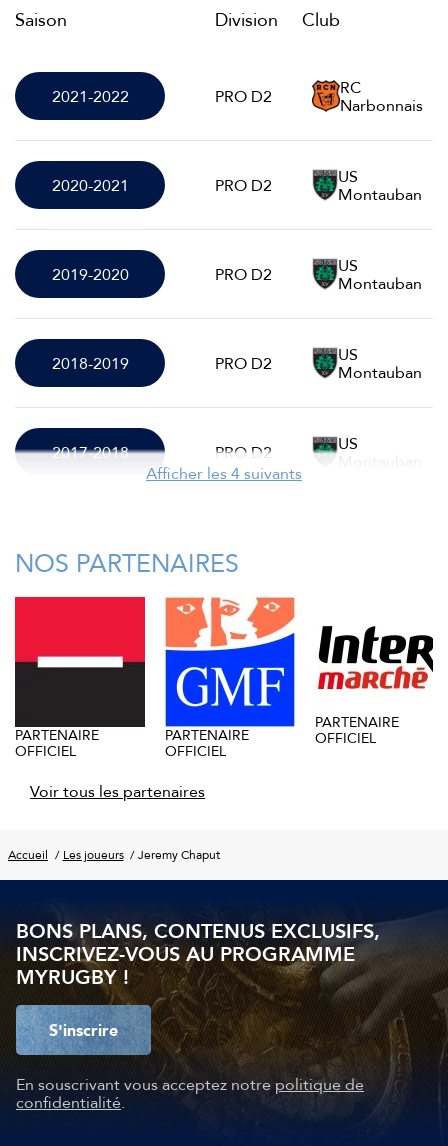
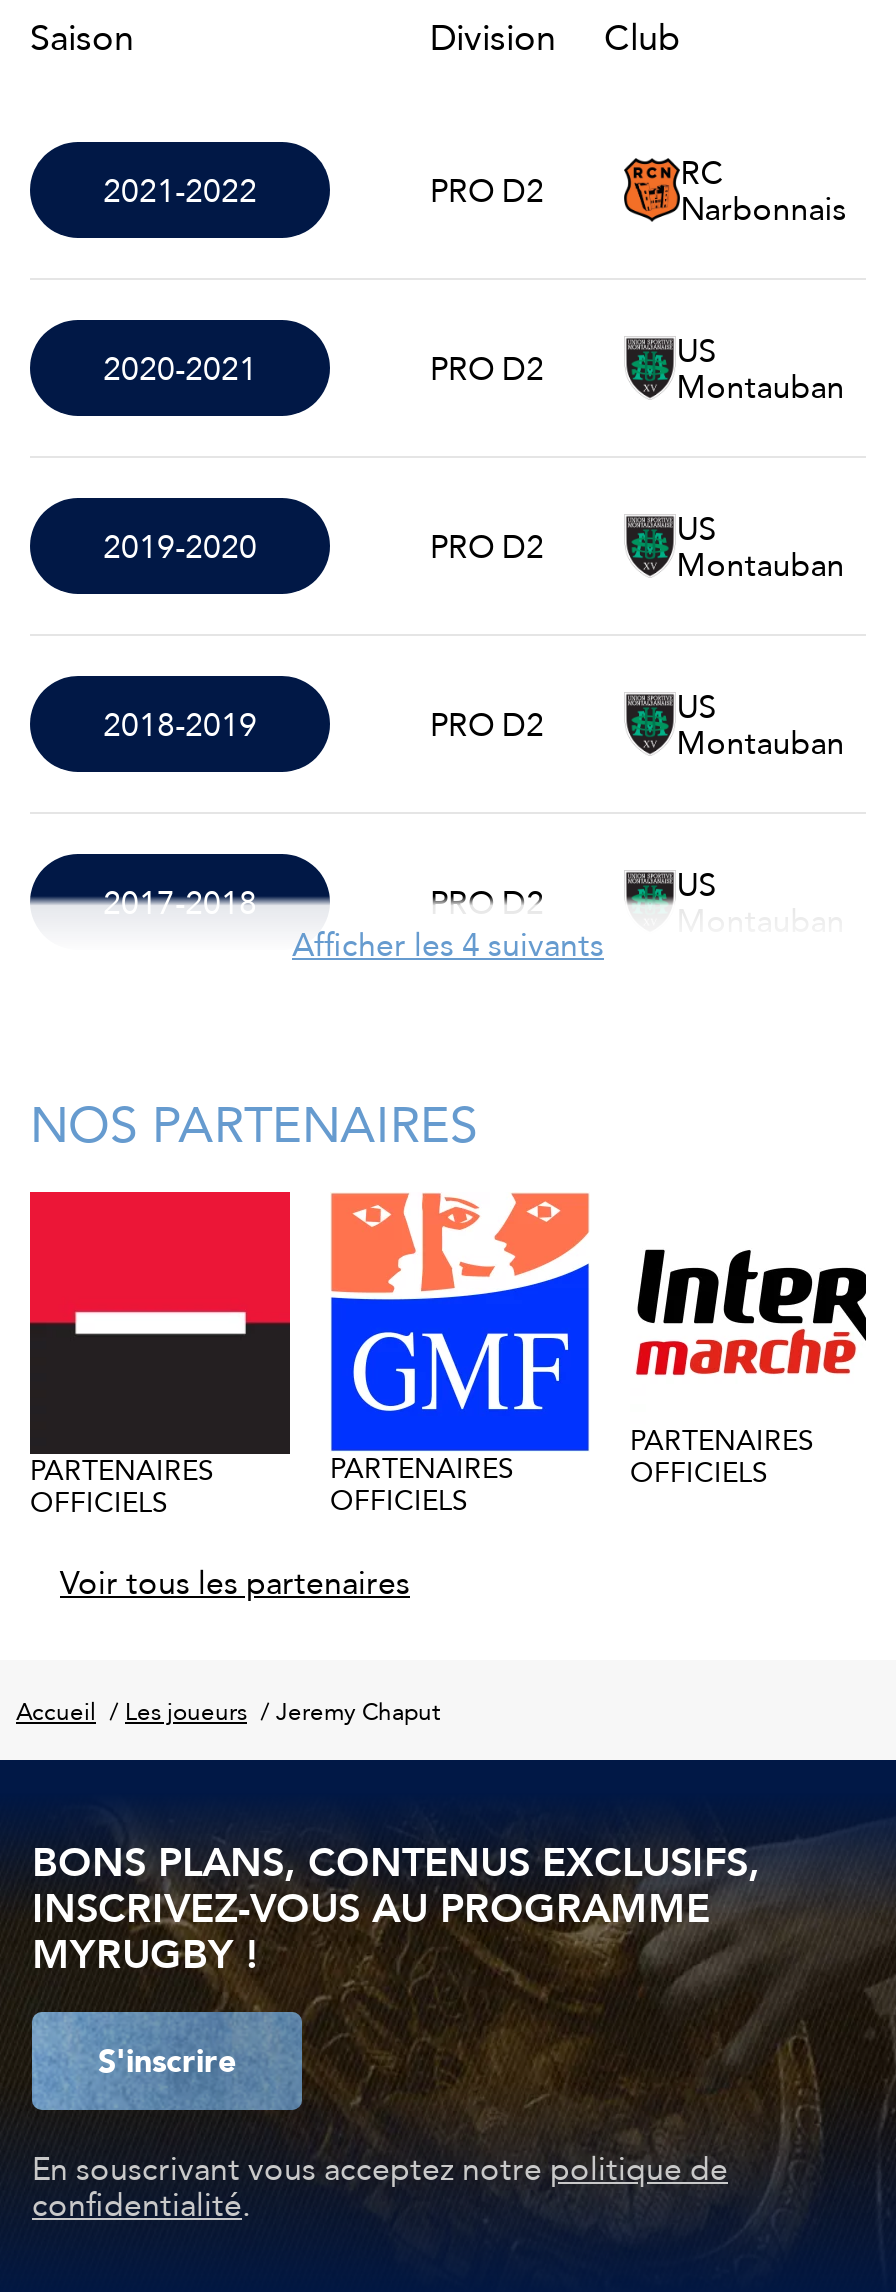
- PARTENAIRE
- OFFICIEL
+ PARTENAIRES
+ OFFICIELS

- PARTENAIRE
- OFFICIEL
+ PARTENAIRES
+ OFFICIELS

- PARTENAIRE
- OFFICIEL
+ PARTENAIRES
+ OFFICIELS
